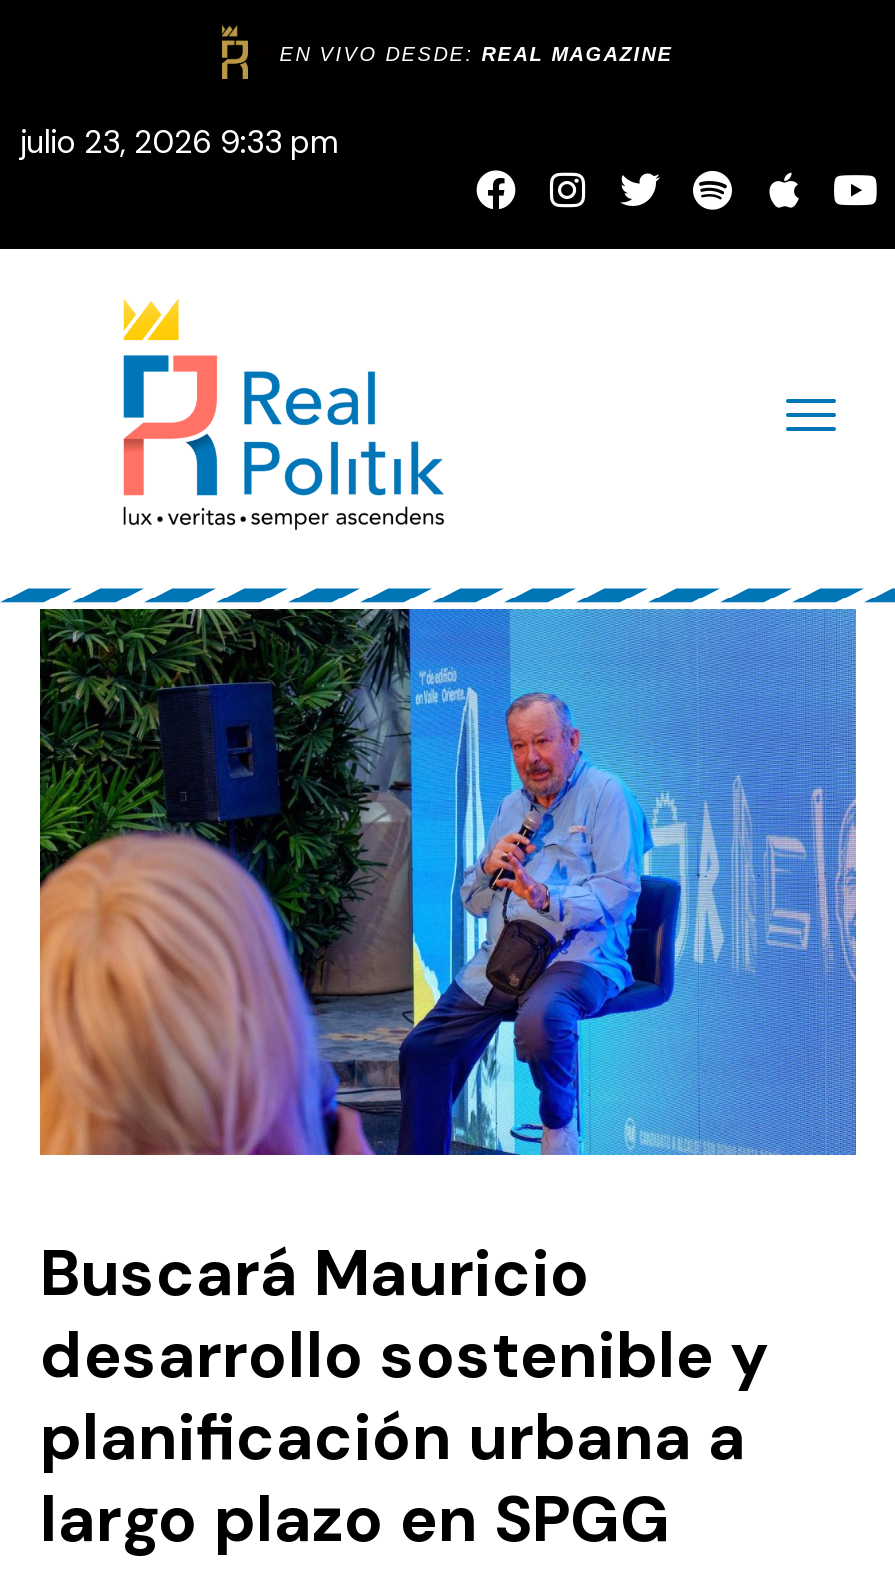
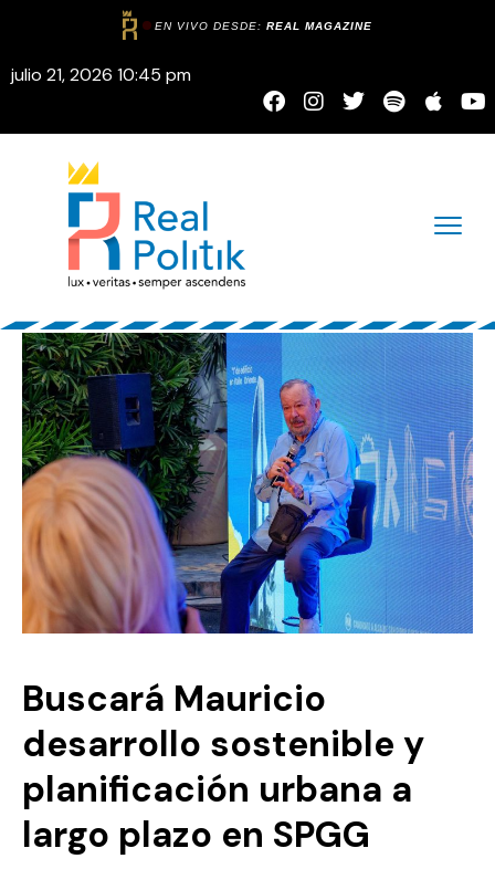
- julio 23, 2026 9:33 pm
+ julio 21, 2026 10:45 pm
